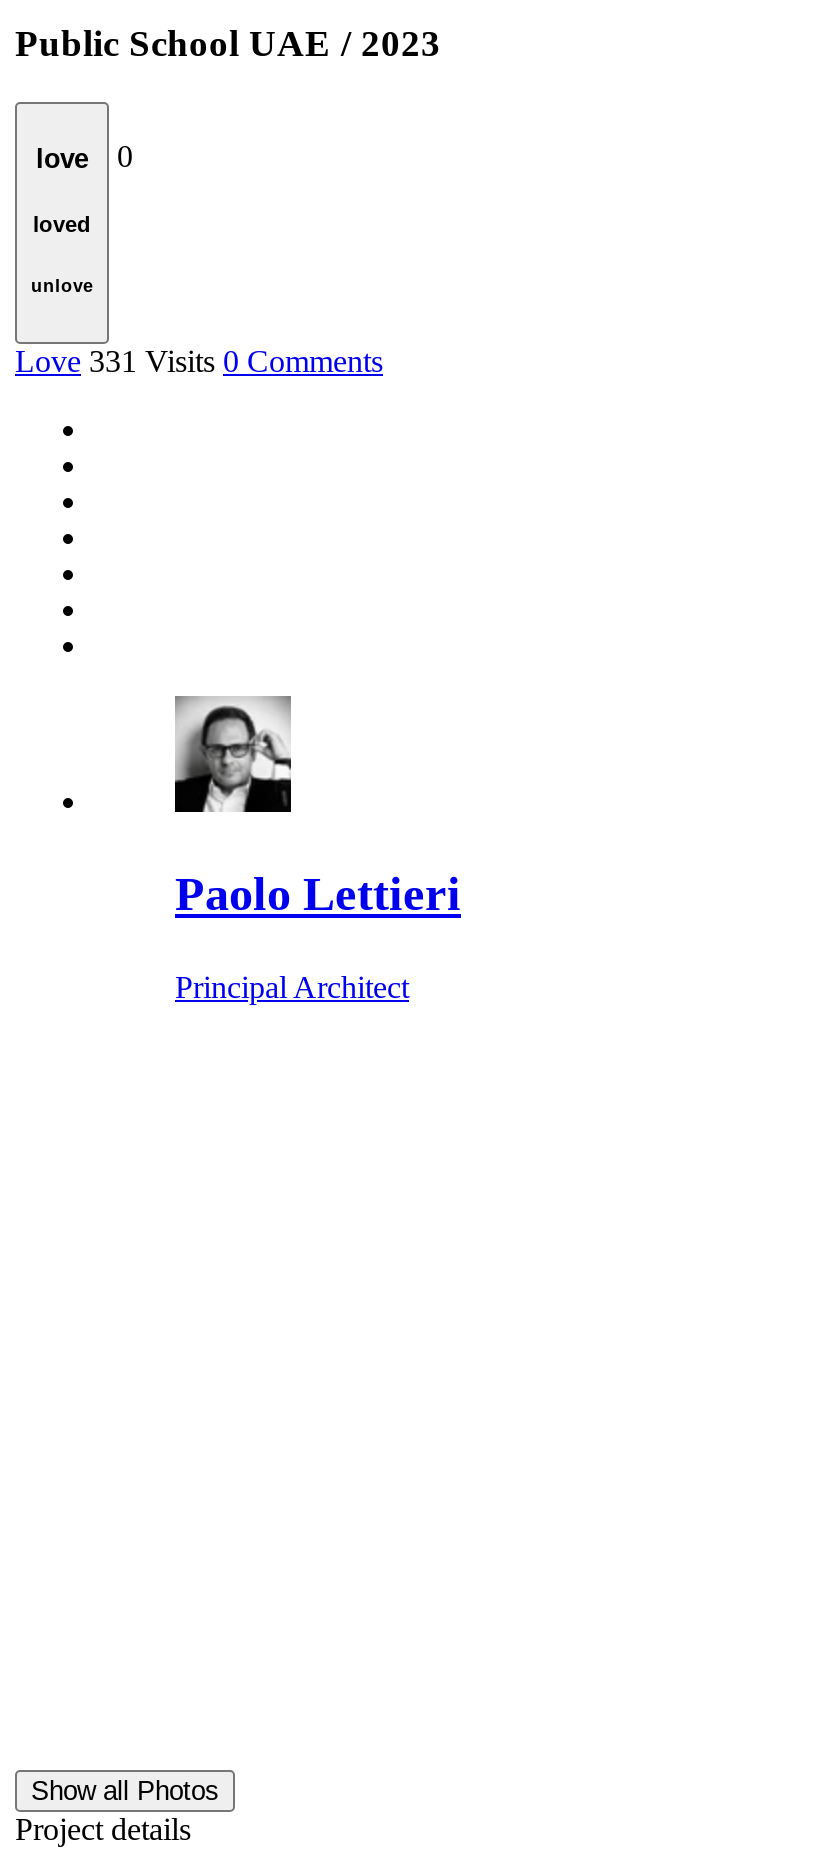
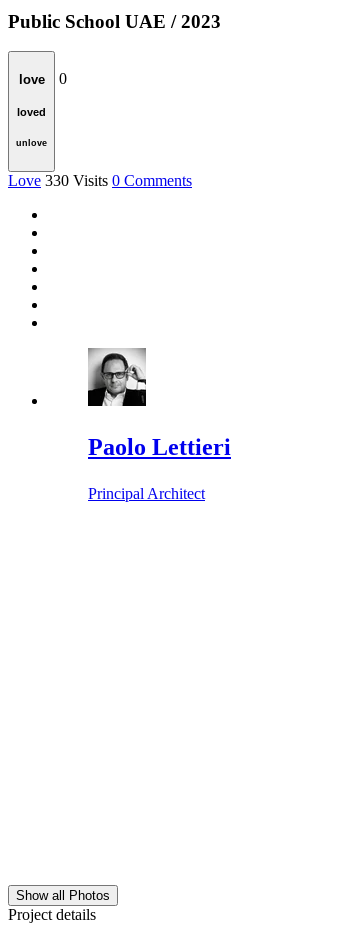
- Love 331 Visits 0 Comments
+ Love 330 Visits 0 Comments
